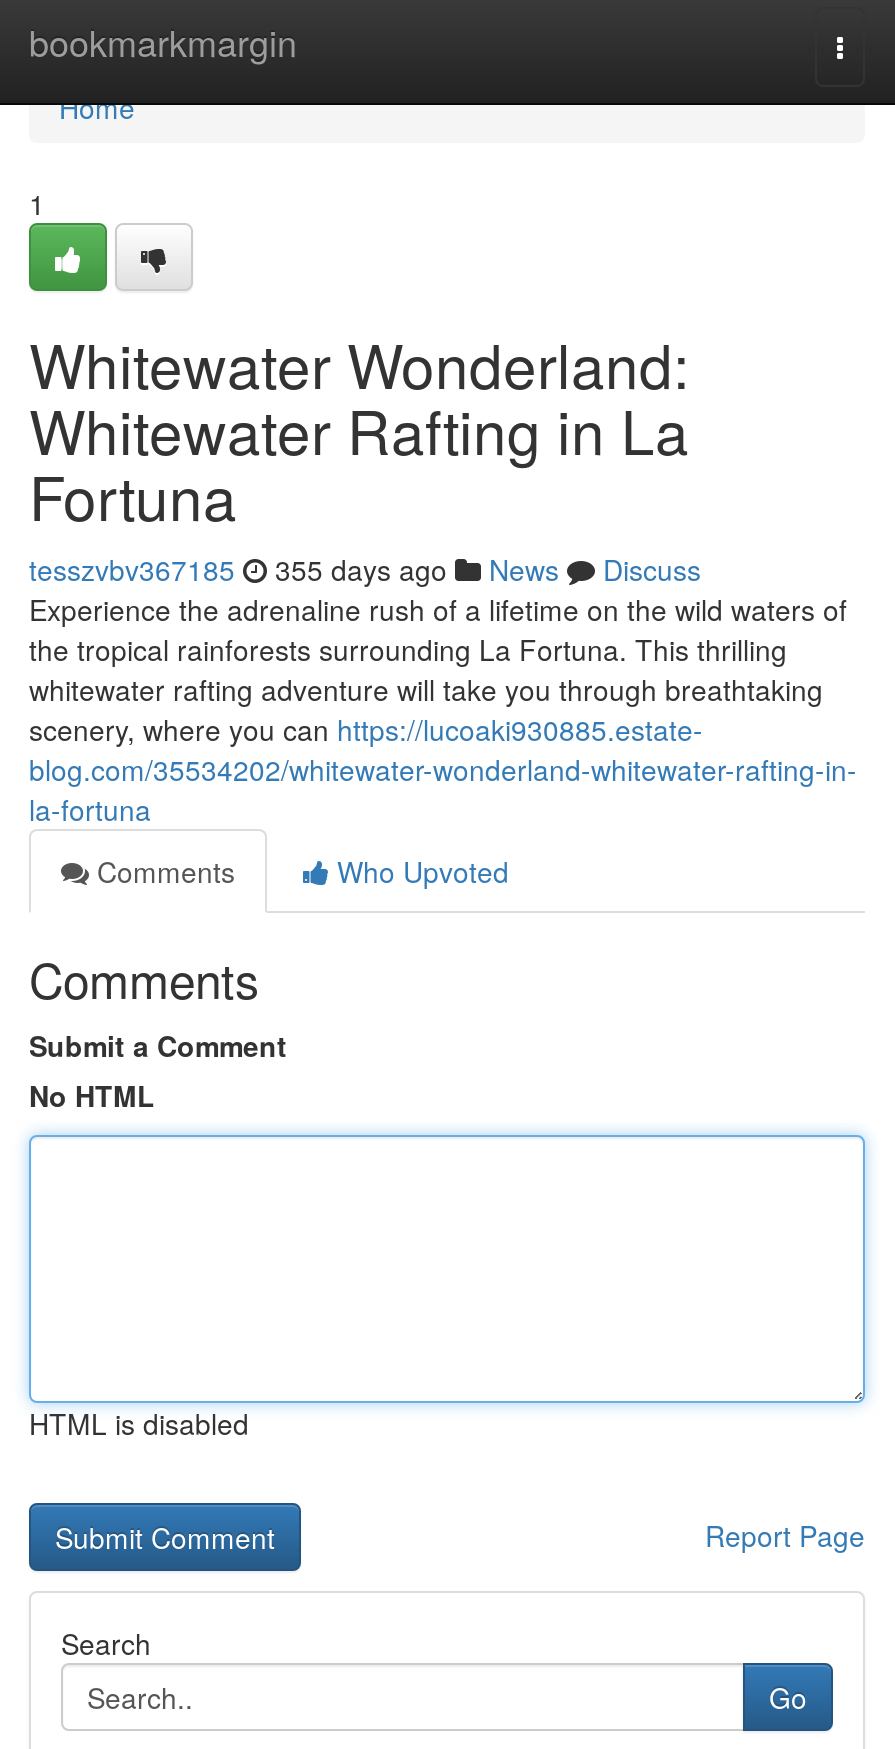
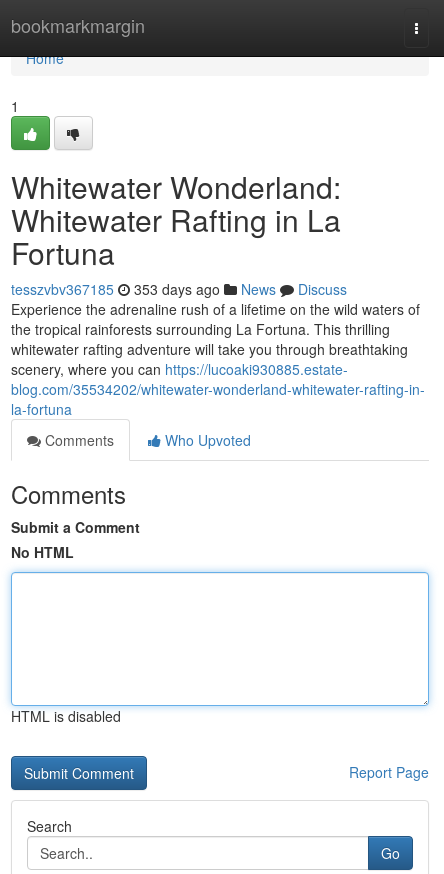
- tesszvbv367185 355 days ago News Discuss
+ tesszvbv367185 353 days ago News Discuss
